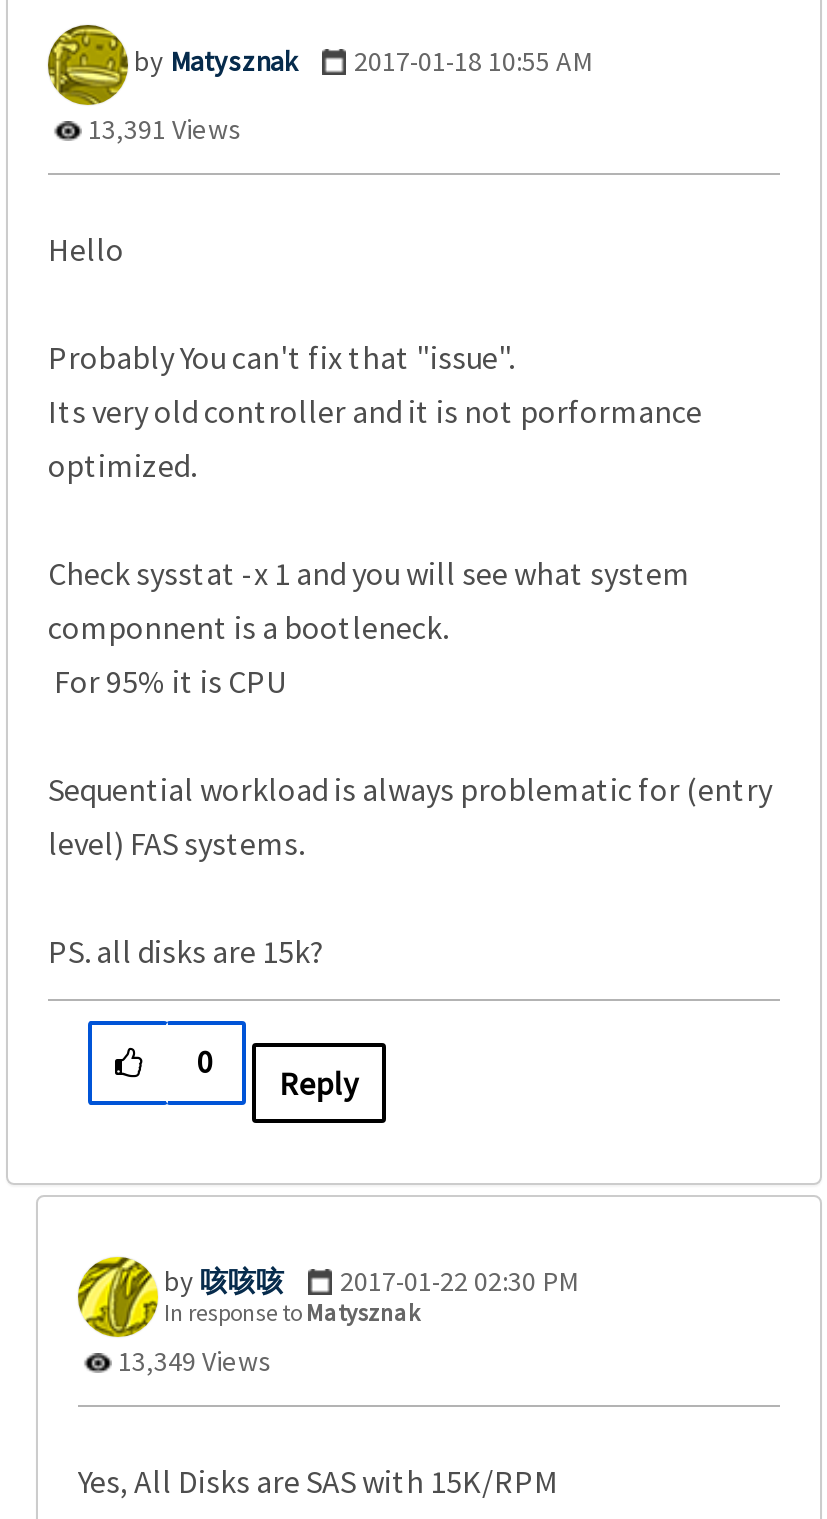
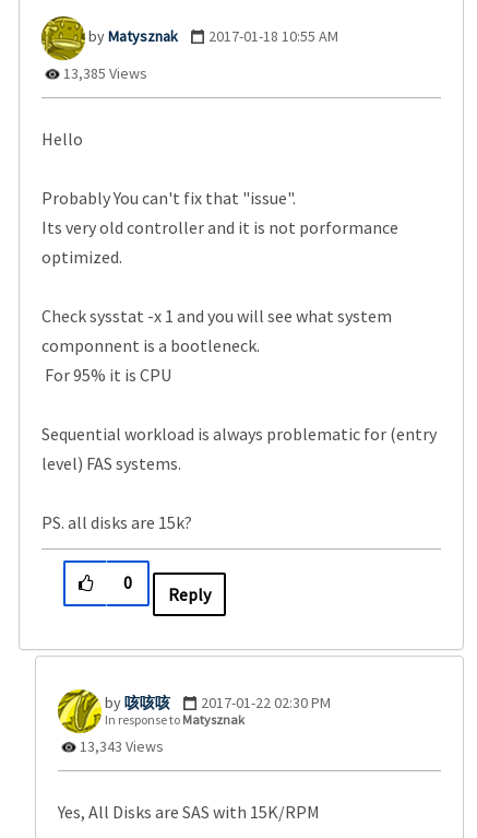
- 13,391 Views
+ 13,385 Views

- 13,349 Views
+ 13,343 Views
